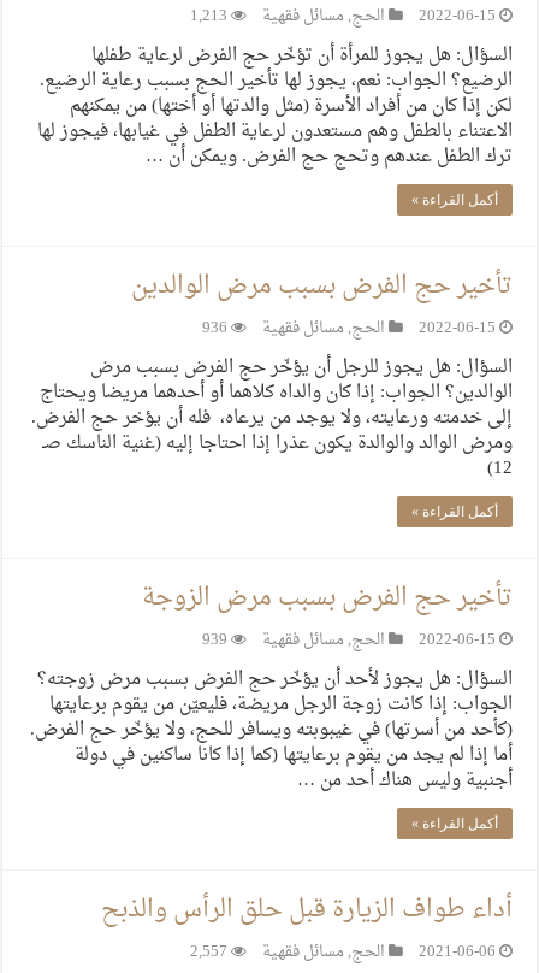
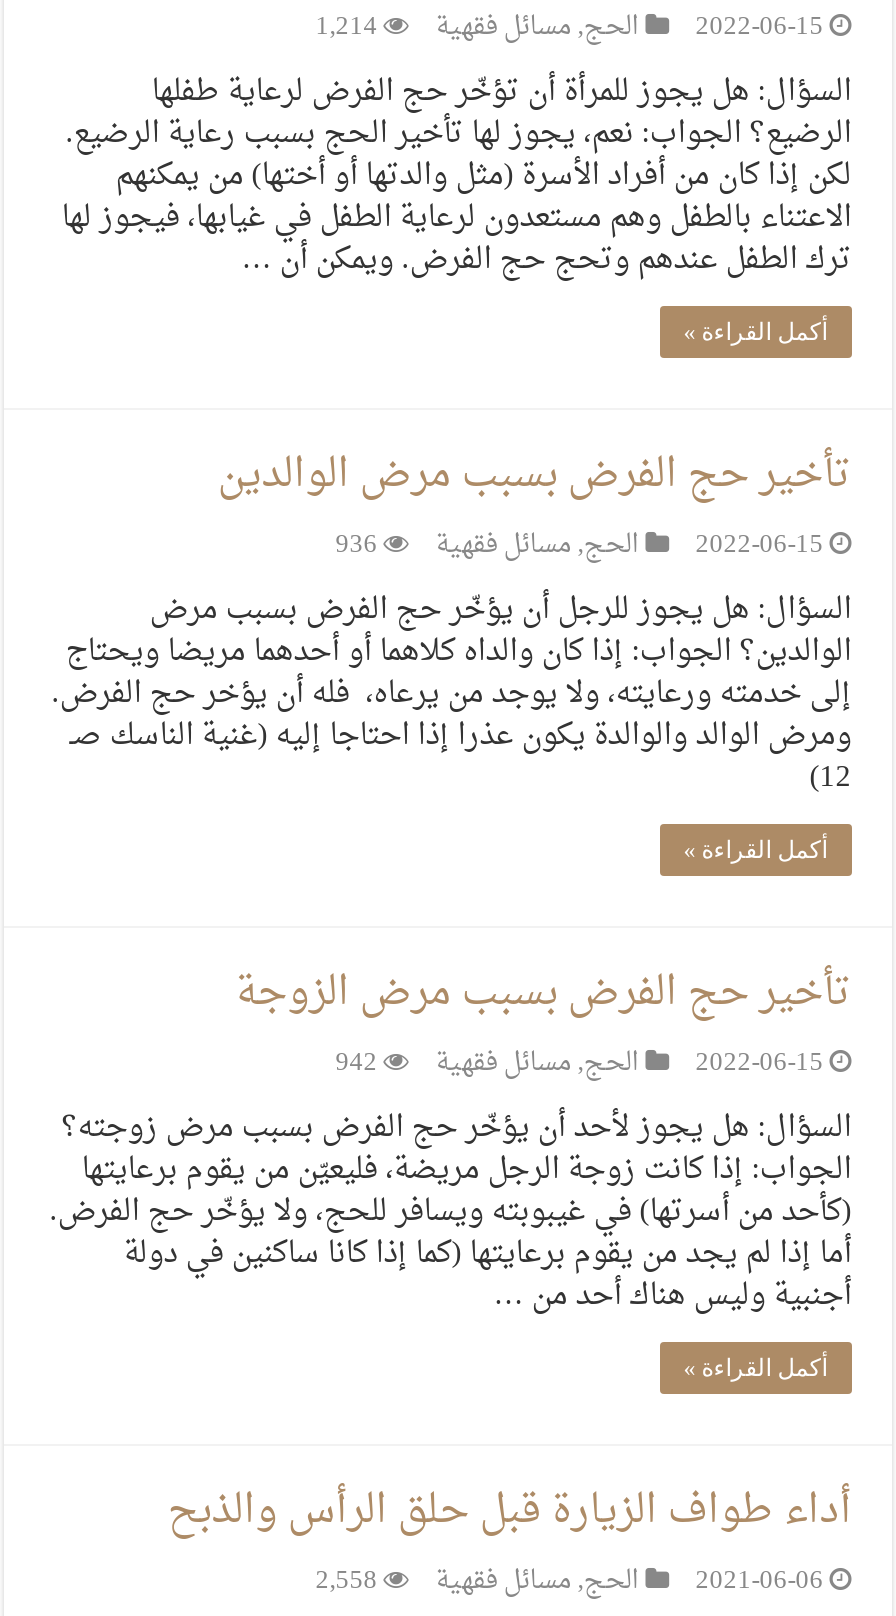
- 1,213
+ 1,214

- 939
+ 942

- 2,557
+ 2,558
